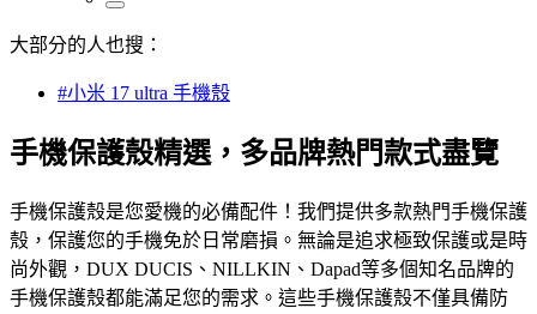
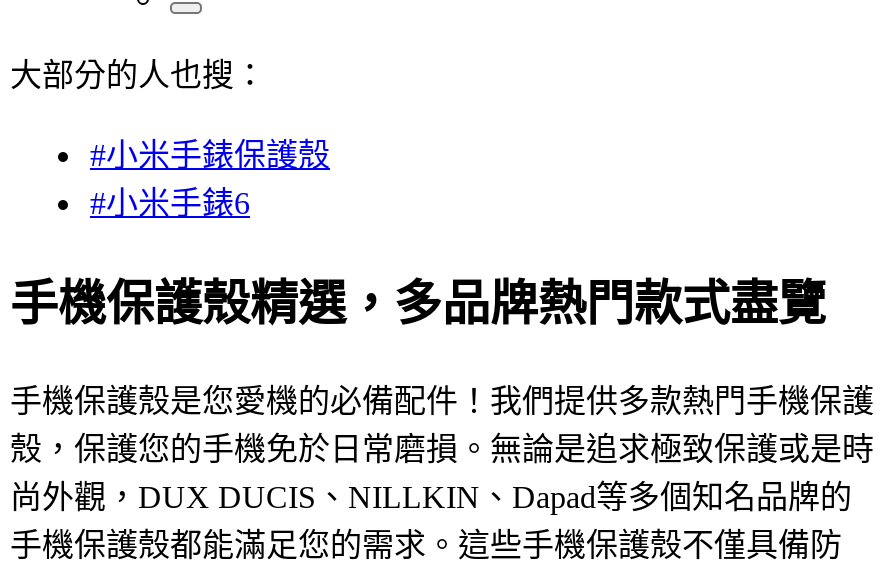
- #小米 17 ultra 手機殼
+ #小米手錶保護殼
+ #小米手錶6
